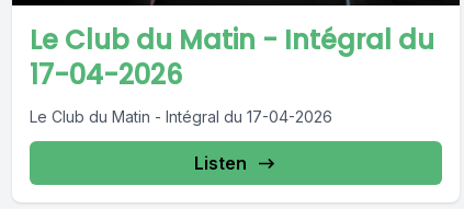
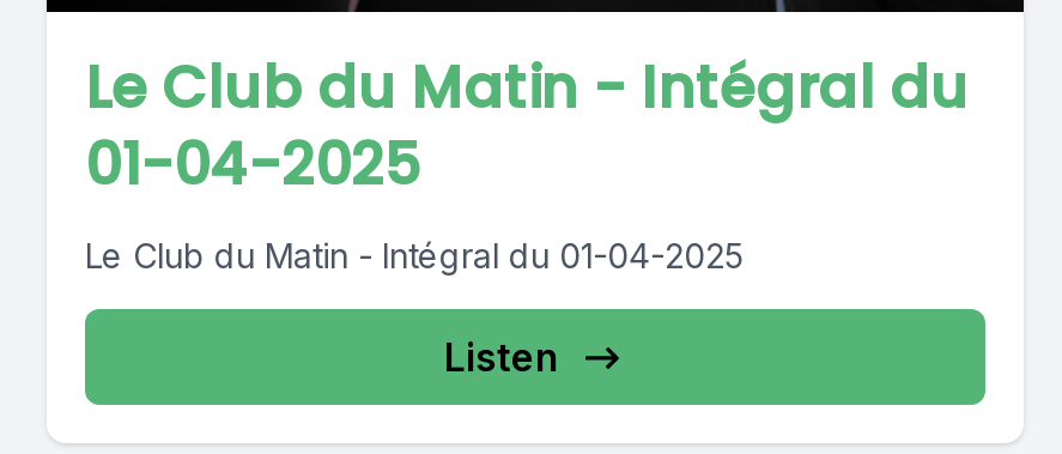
- 17-04-2026
+ 01-04-2025

- Le Club du Matin - Intégral du 17-04-2026
+ Le Club du Matin - Intégral du 01-04-2025
